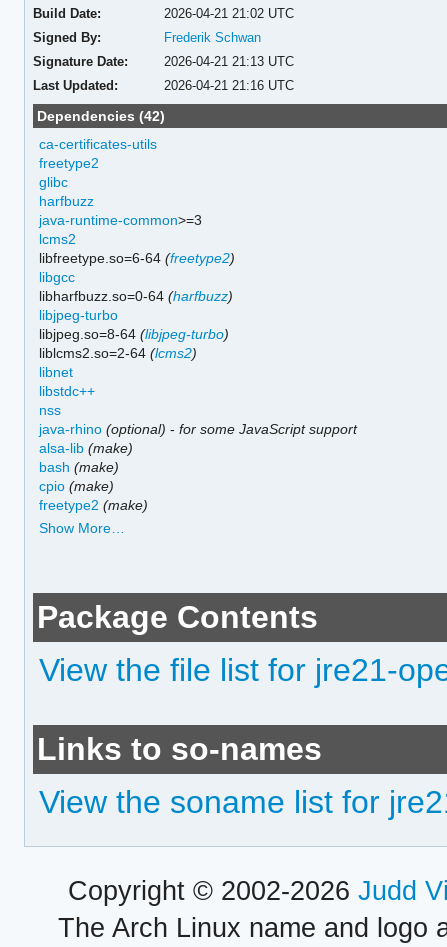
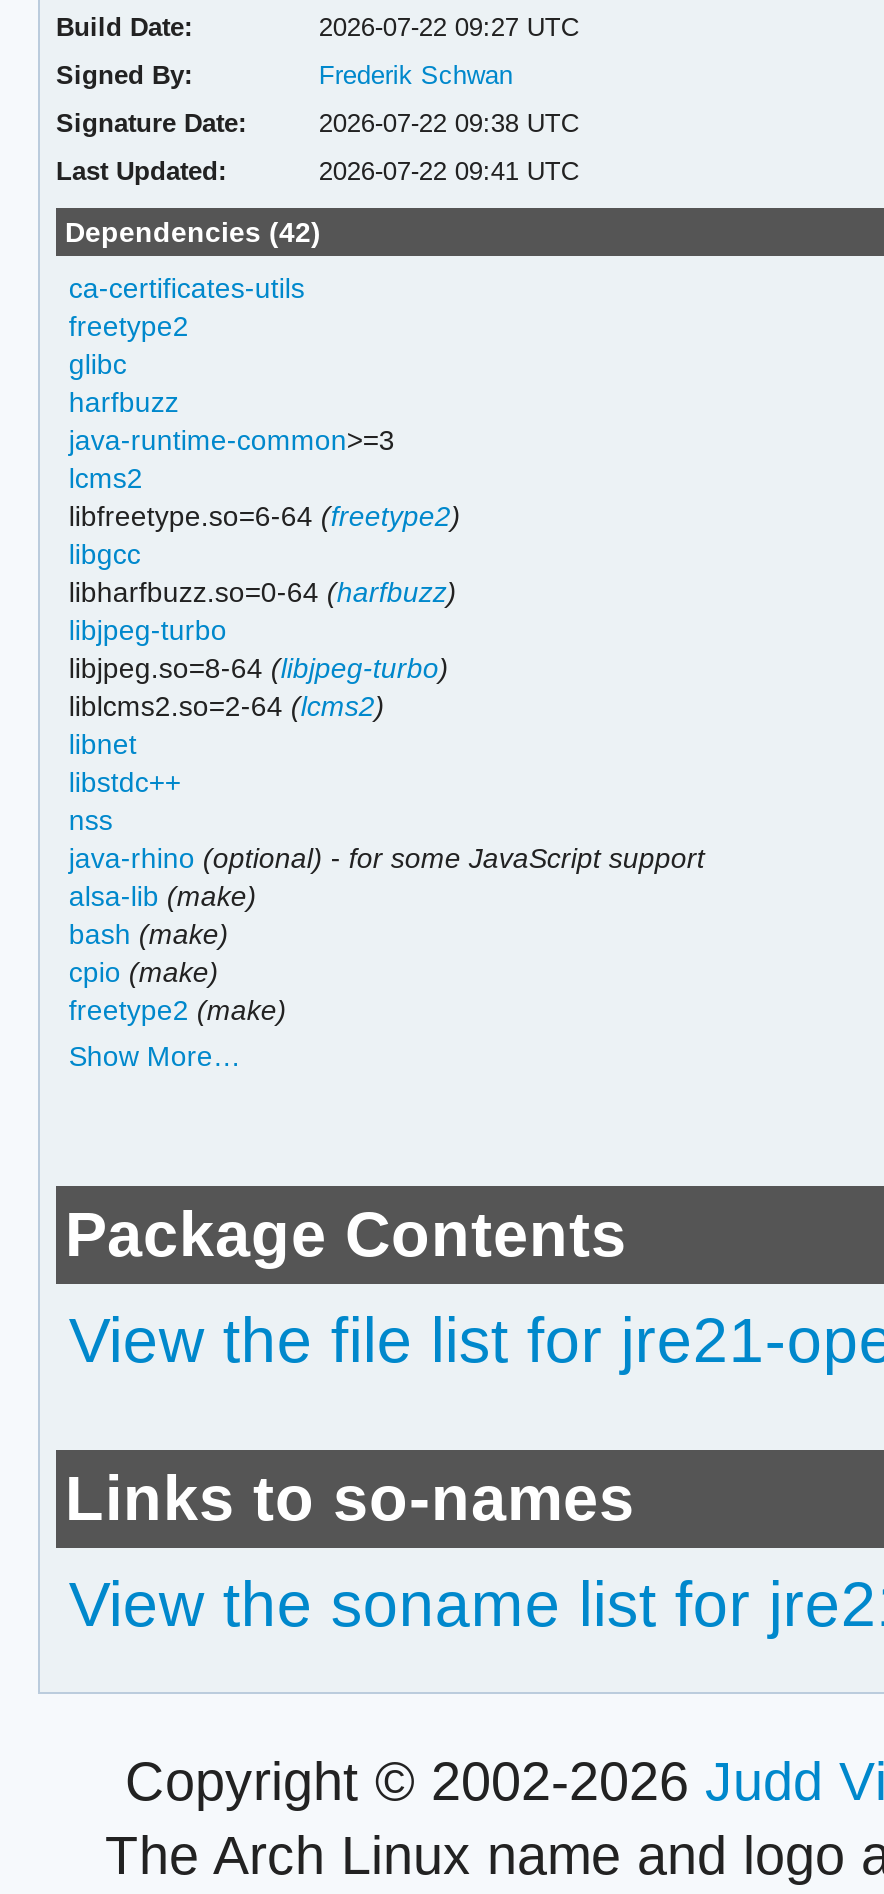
- 2026-04-21 21:02 UTC
+ 2026-07-22 09:27 UTC

- 2026-04-21 21:13 UTC
+ 2026-07-22 09:38 UTC

- 2026-04-21 21:16 UTC
+ 2026-07-22 09:41 UTC
